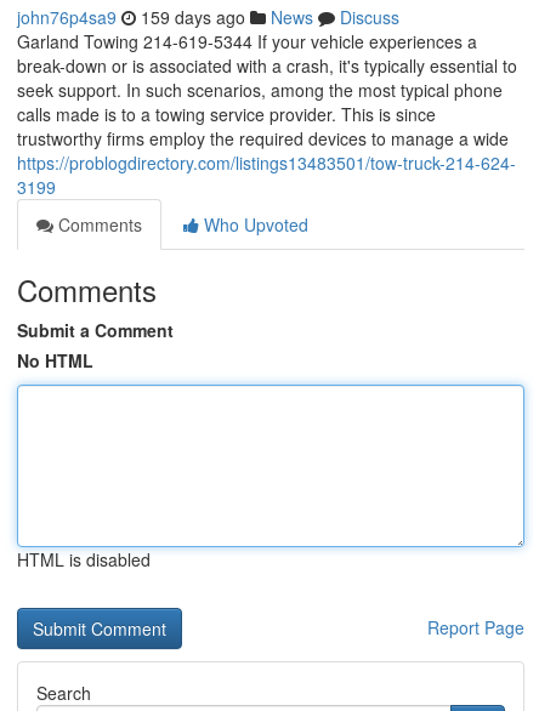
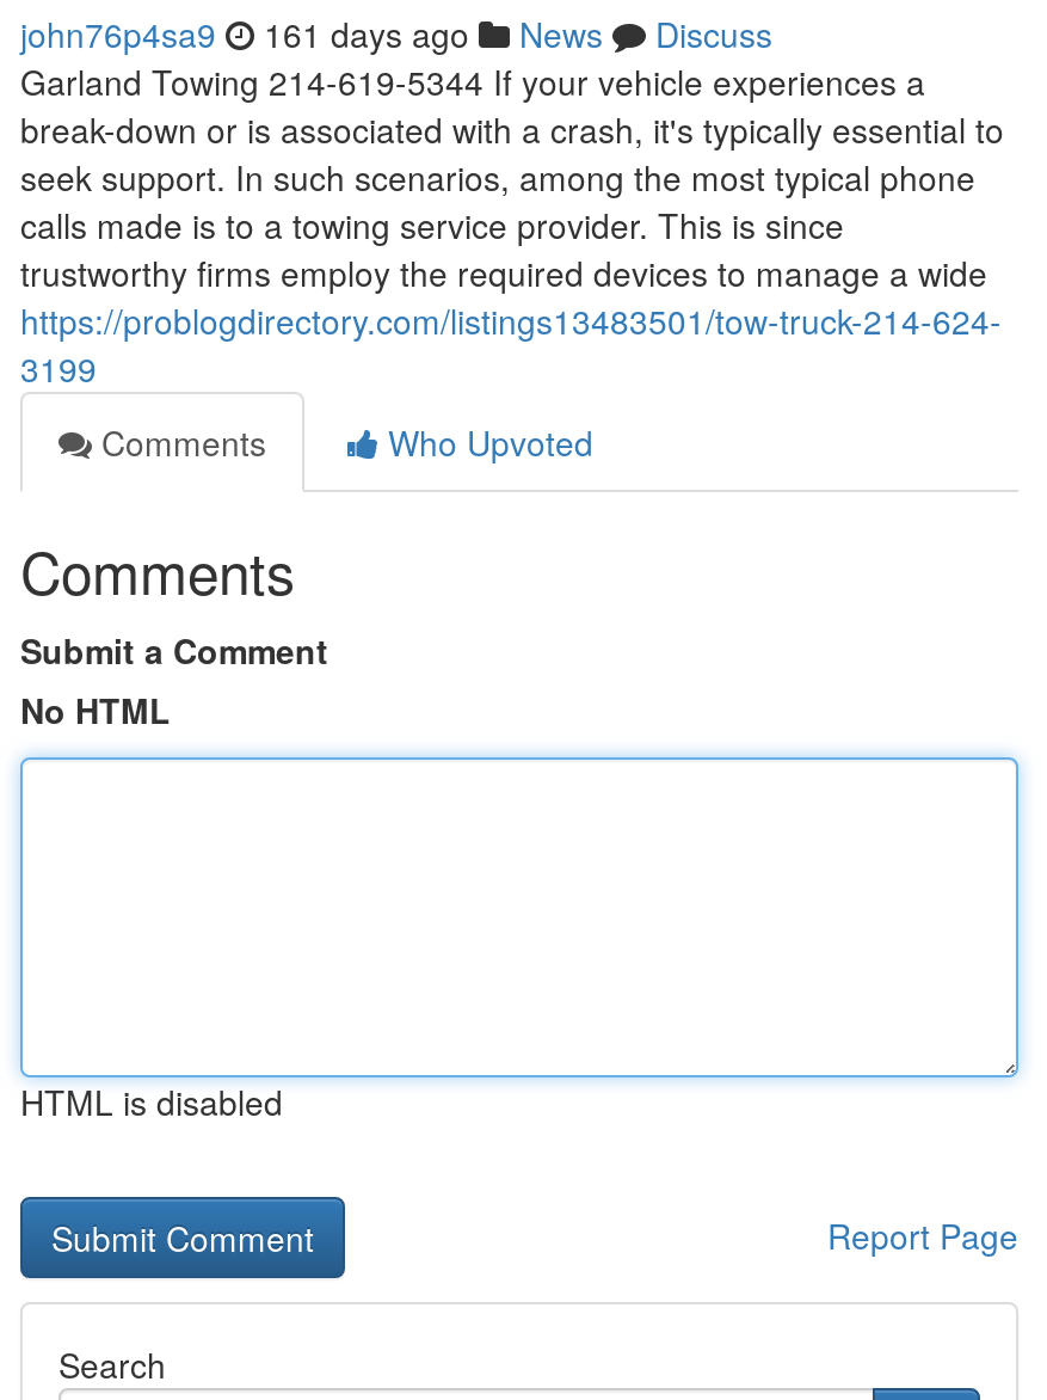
- john76p4sa9 159 days ago News Discuss
+ john76p4sa9 161 days ago News Discuss
